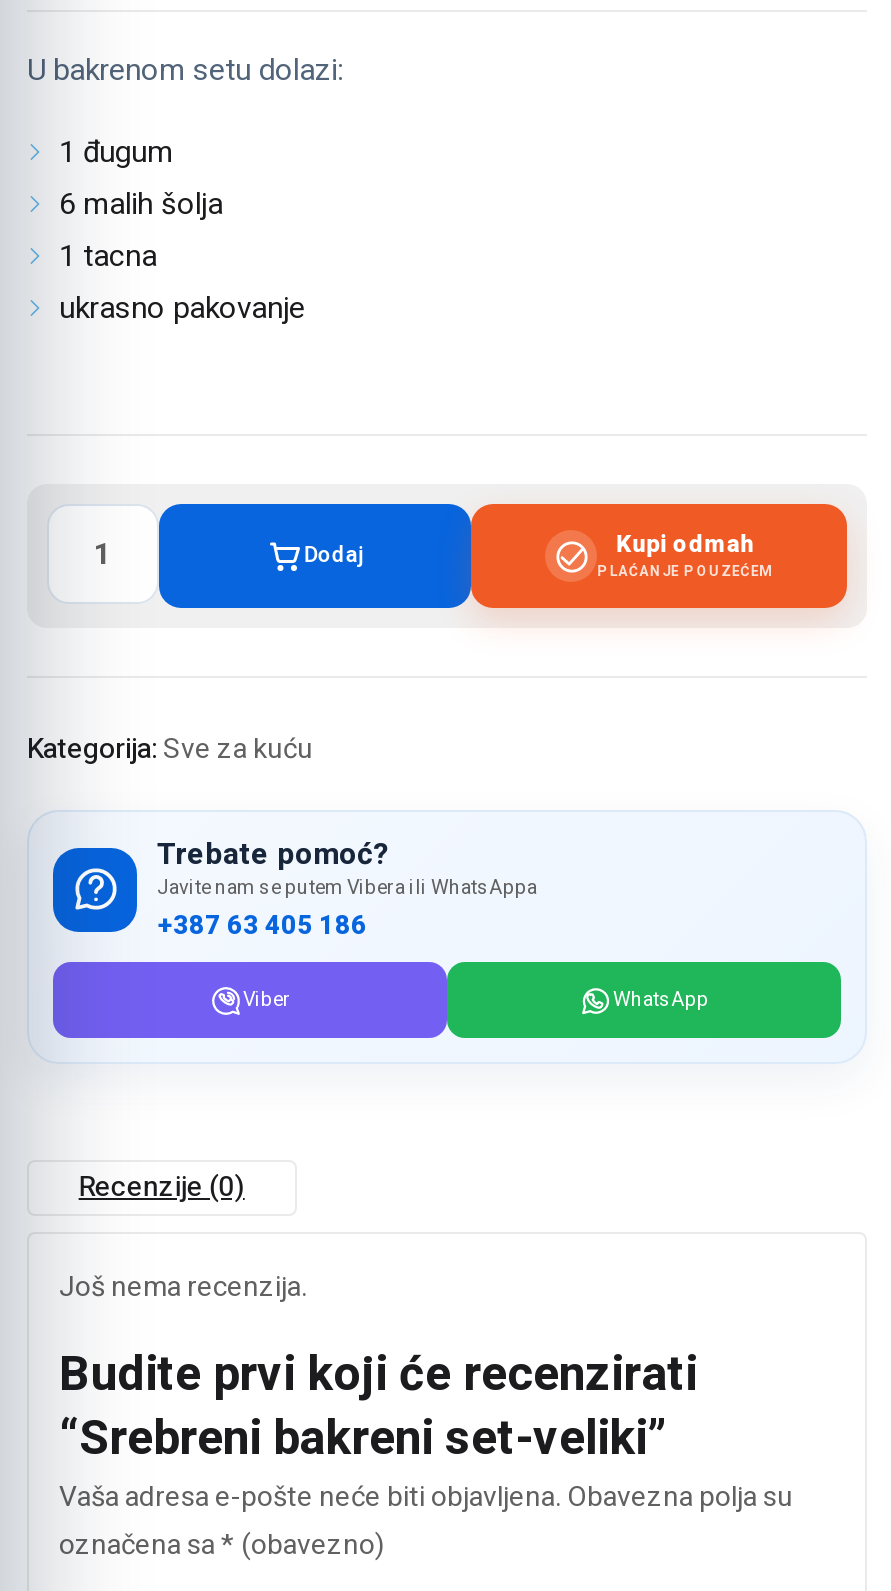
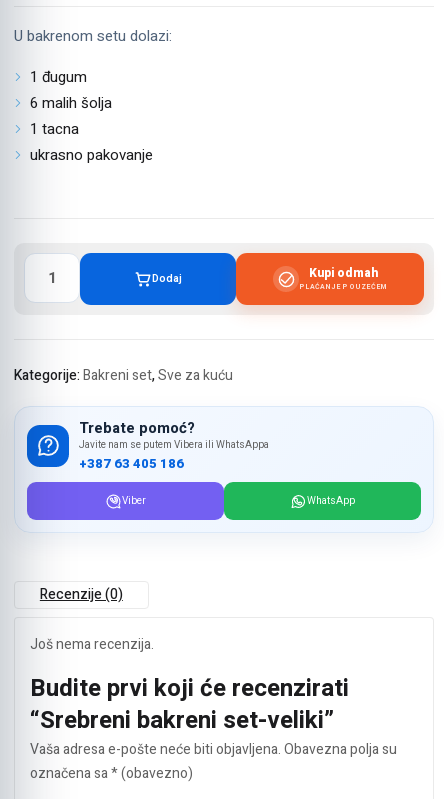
- Kategorija: Sve za kuću
+ Kategorije: Bakreni set, Sve za kuću
